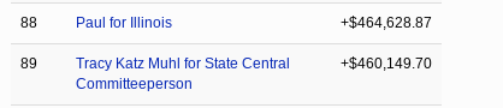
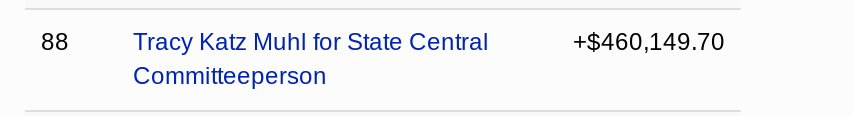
- Paul for Illinois
- +$464,628.87
- 89
